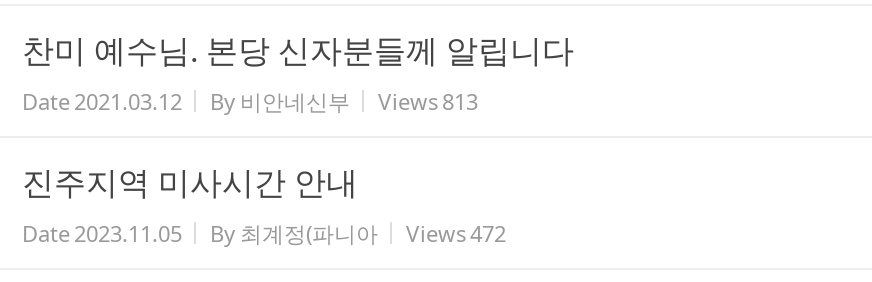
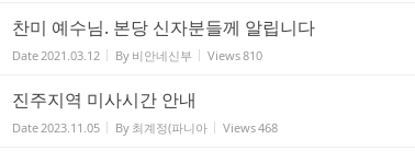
- Date 2021.03.12 By 비안네신부 Views 813
+ Date 2021.03.12 By 비안네신부 Views 810

- Date 2023.11.05 By 최계정(파니아 Views 472
+ Date 2023.11.05 By 최계정(파니아 Views 468
